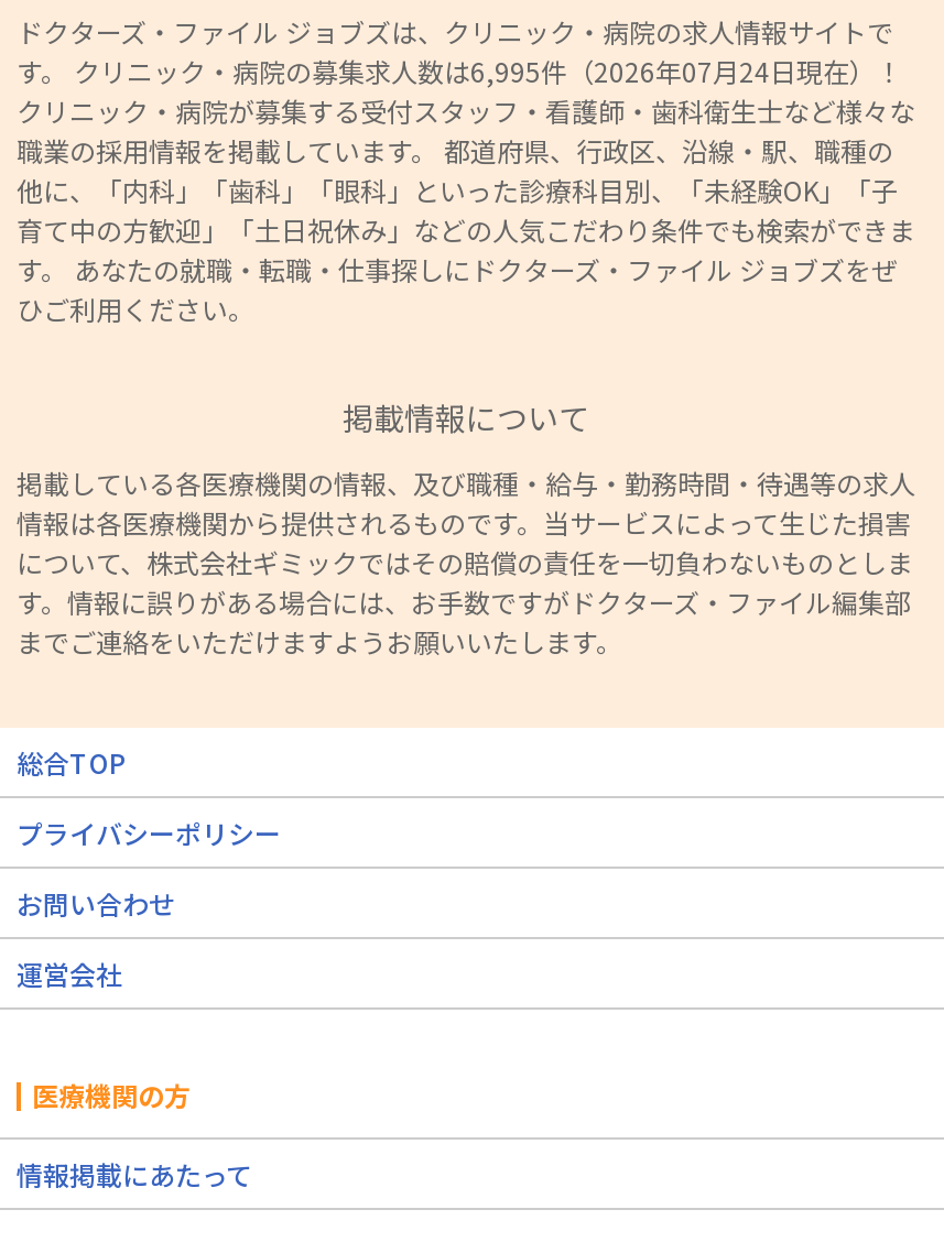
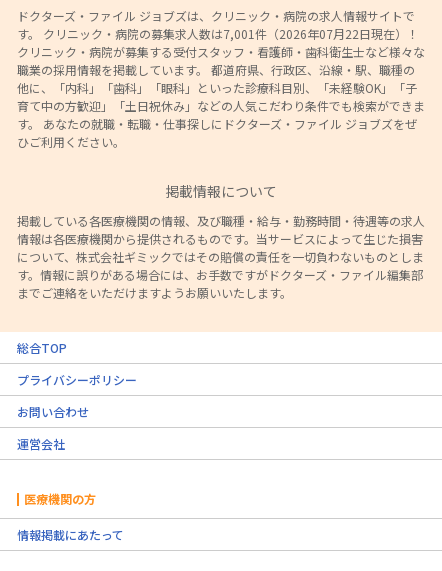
- す。 クリニック・病院の募集求人数は6,995件（2026年07月24日現在）！
+ す。 クリニック・病院の募集求人数は7,001件（2026年07月22日現在）！
